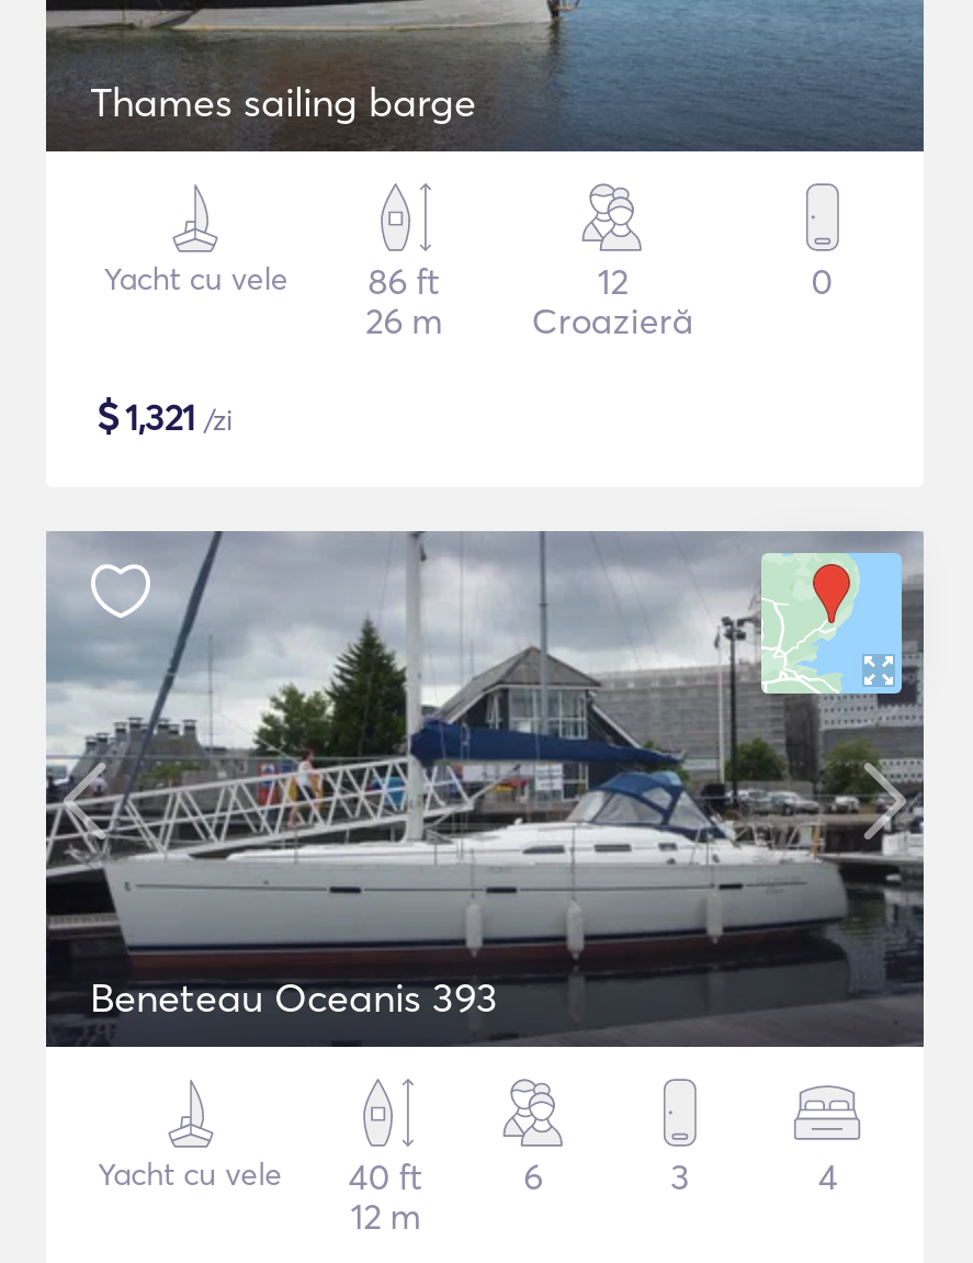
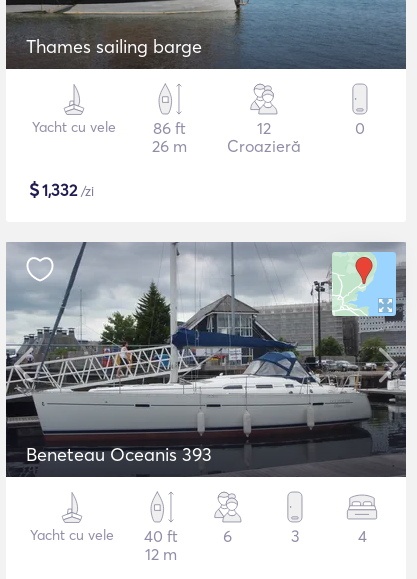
- $1,321 /zi
+ $1,332 /zi
